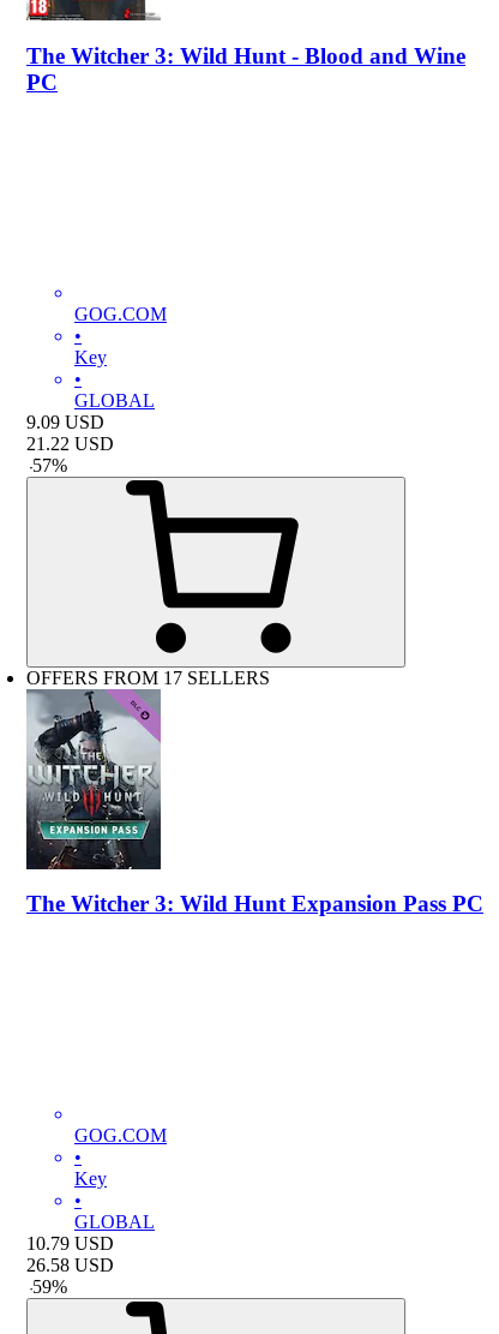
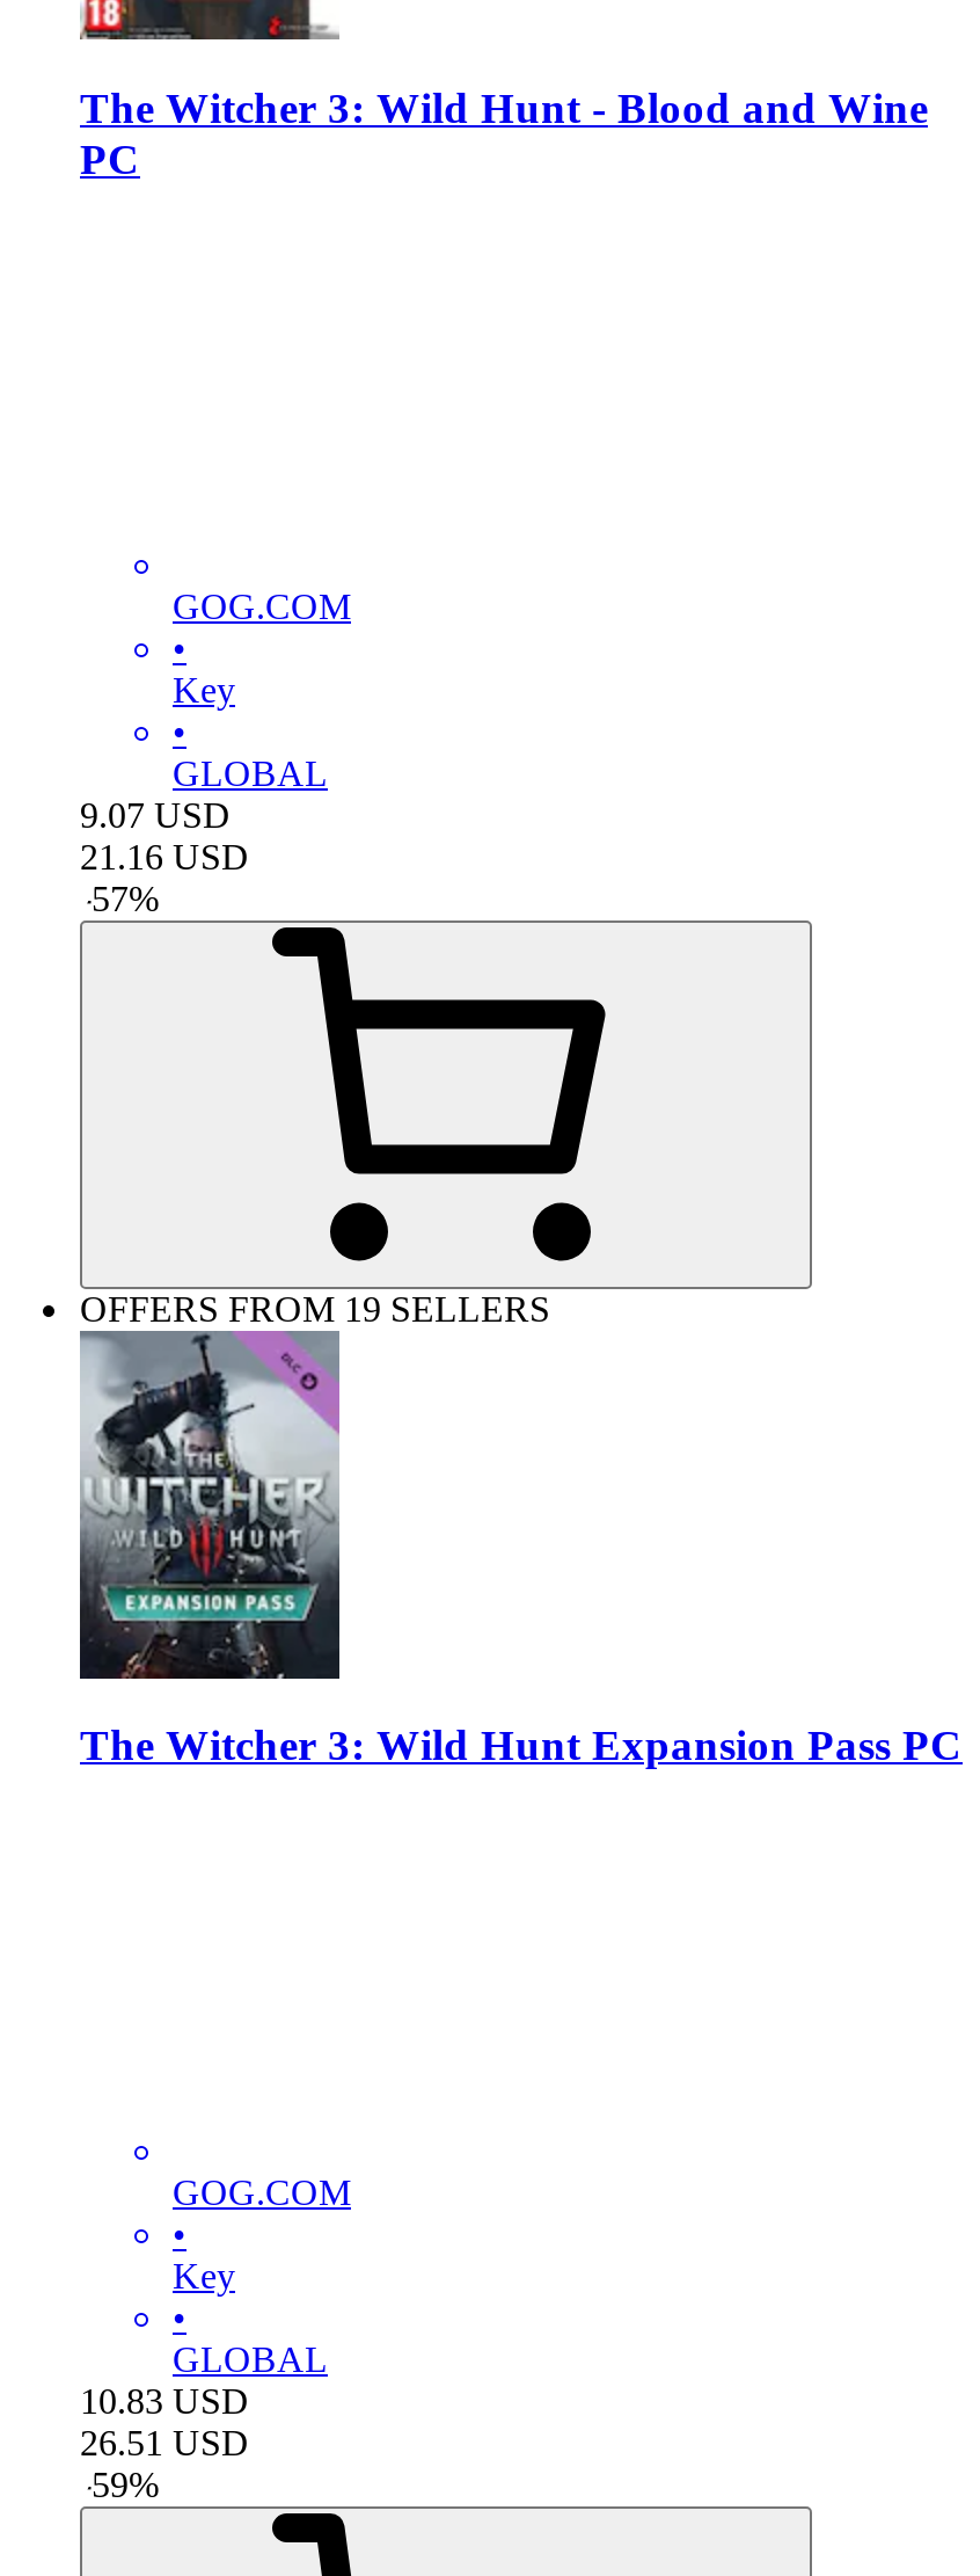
- 9.09 USD
+ 9.07 USD

- 21.22 USD
+ 21.16 USD

- OFFERS FROM 17 SELLERS
+ OFFERS FROM 19 SELLERS

- 10.79 USD
+ 10.83 USD

- 26.58 USD
+ 26.51 USD
